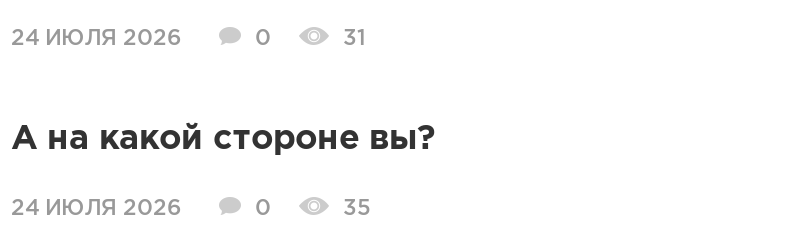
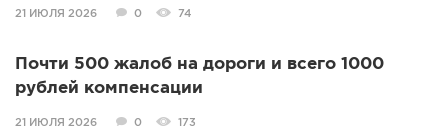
- 24 ИЮЛЯ 2026
+ 21 ИЮЛЯ 2026

- 31
+ 74

- А на какой стороне вы?
- 24 ИЮЛЯ 2026
+ Почти 500 жалоб на дороги и всего 1000
+ рублей компенсации
+ 21 ИЮЛЯ 2026

- 35
+ 173
